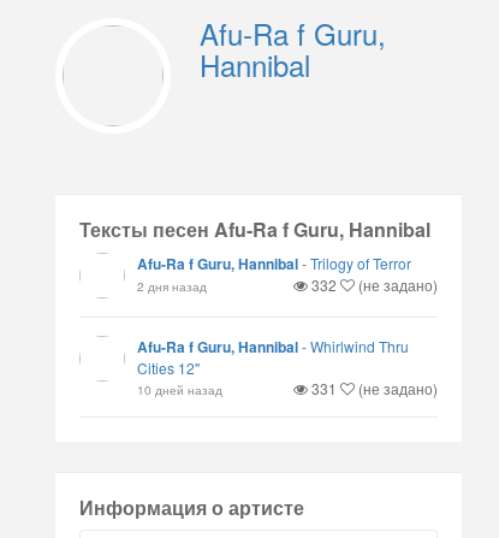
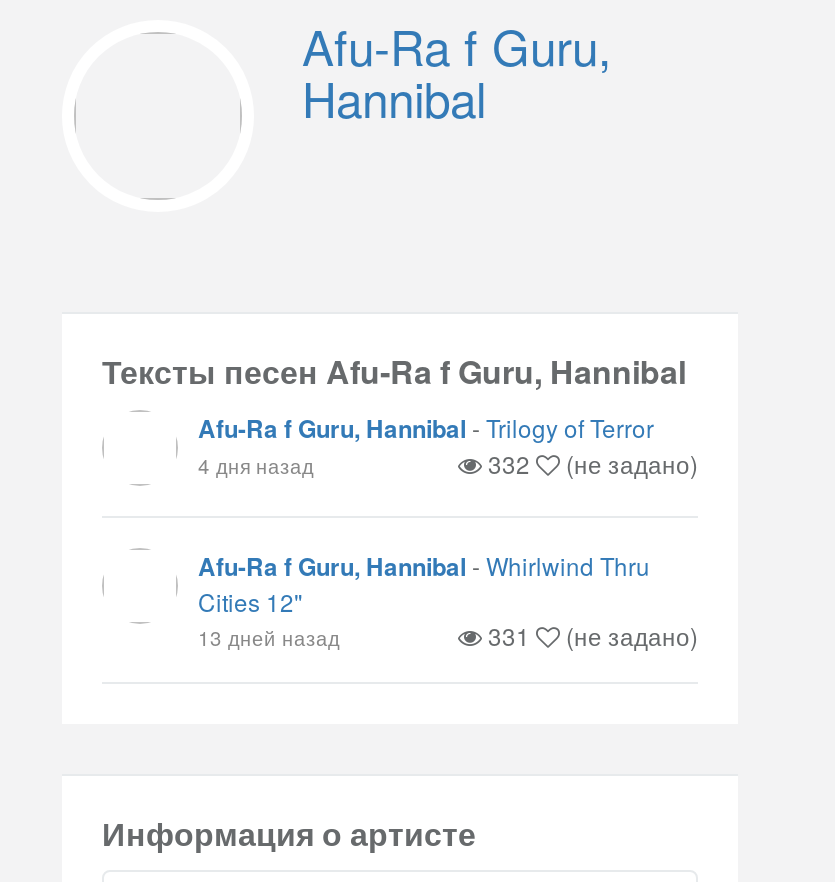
- 2 дня назад
+ 4 дня назад

- 10 дней назад
+ 13 дней назад
